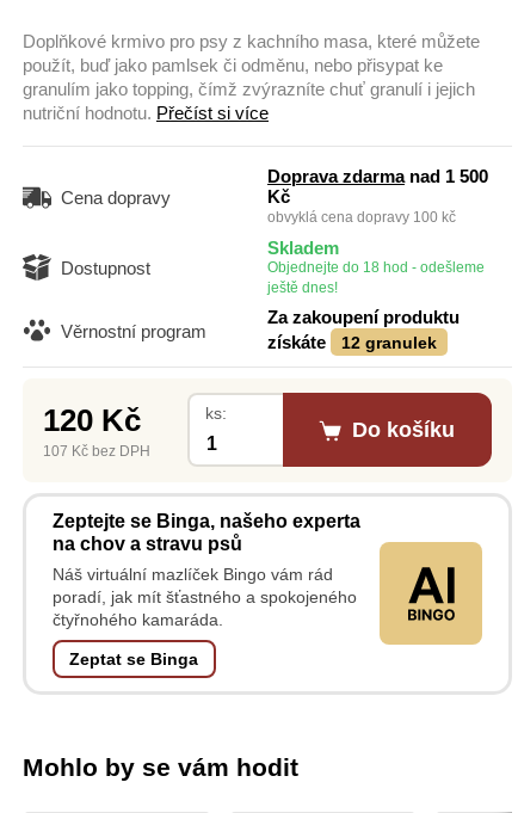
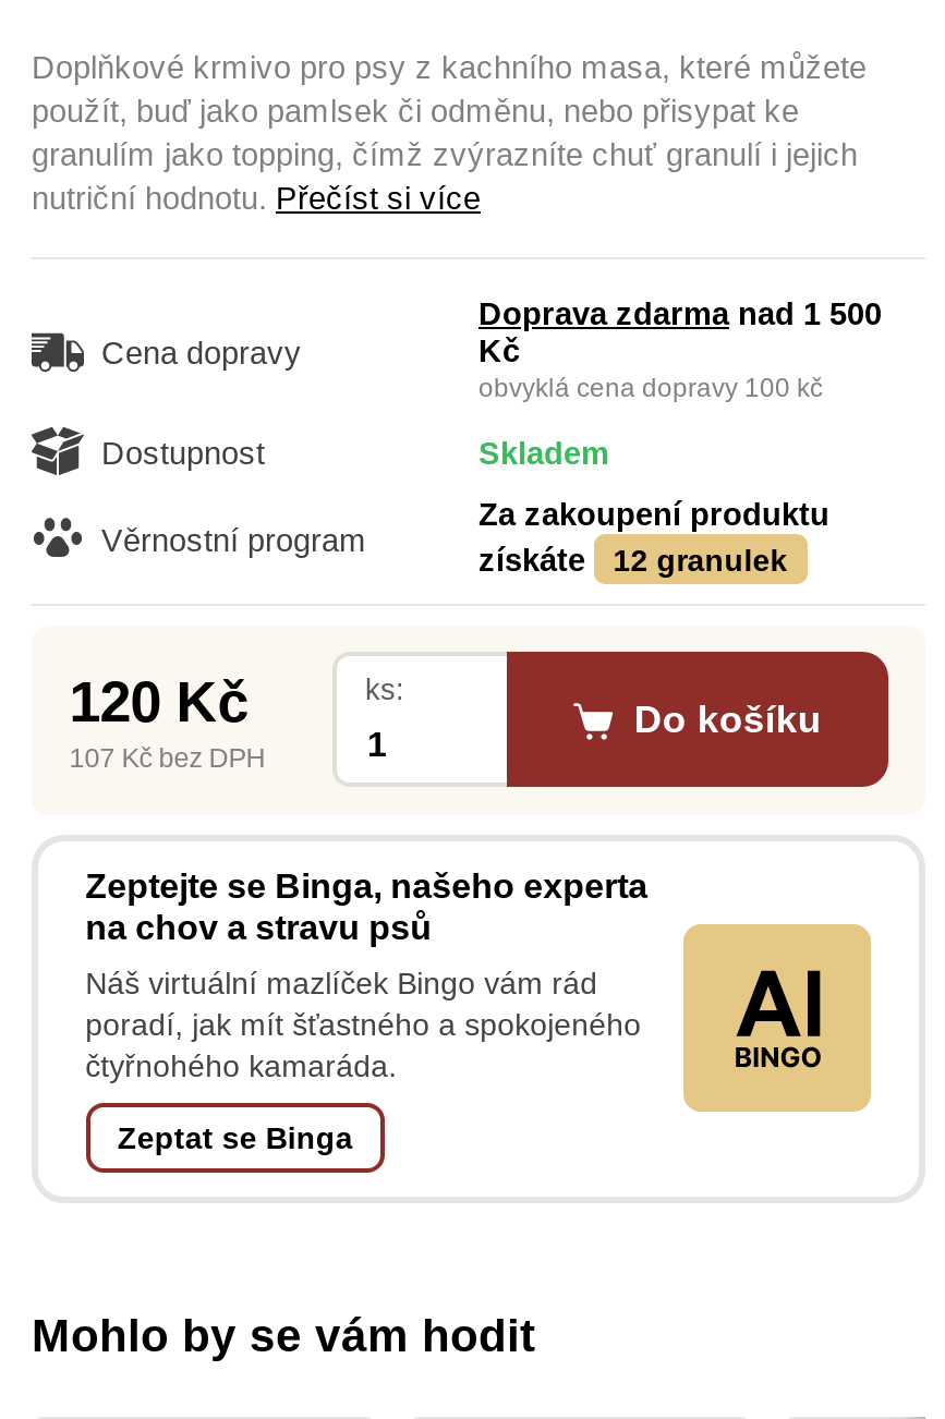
- Objednejte do 18 hod - odešleme
- ještě dnes!
